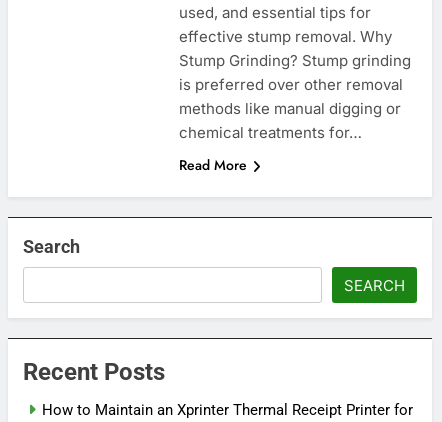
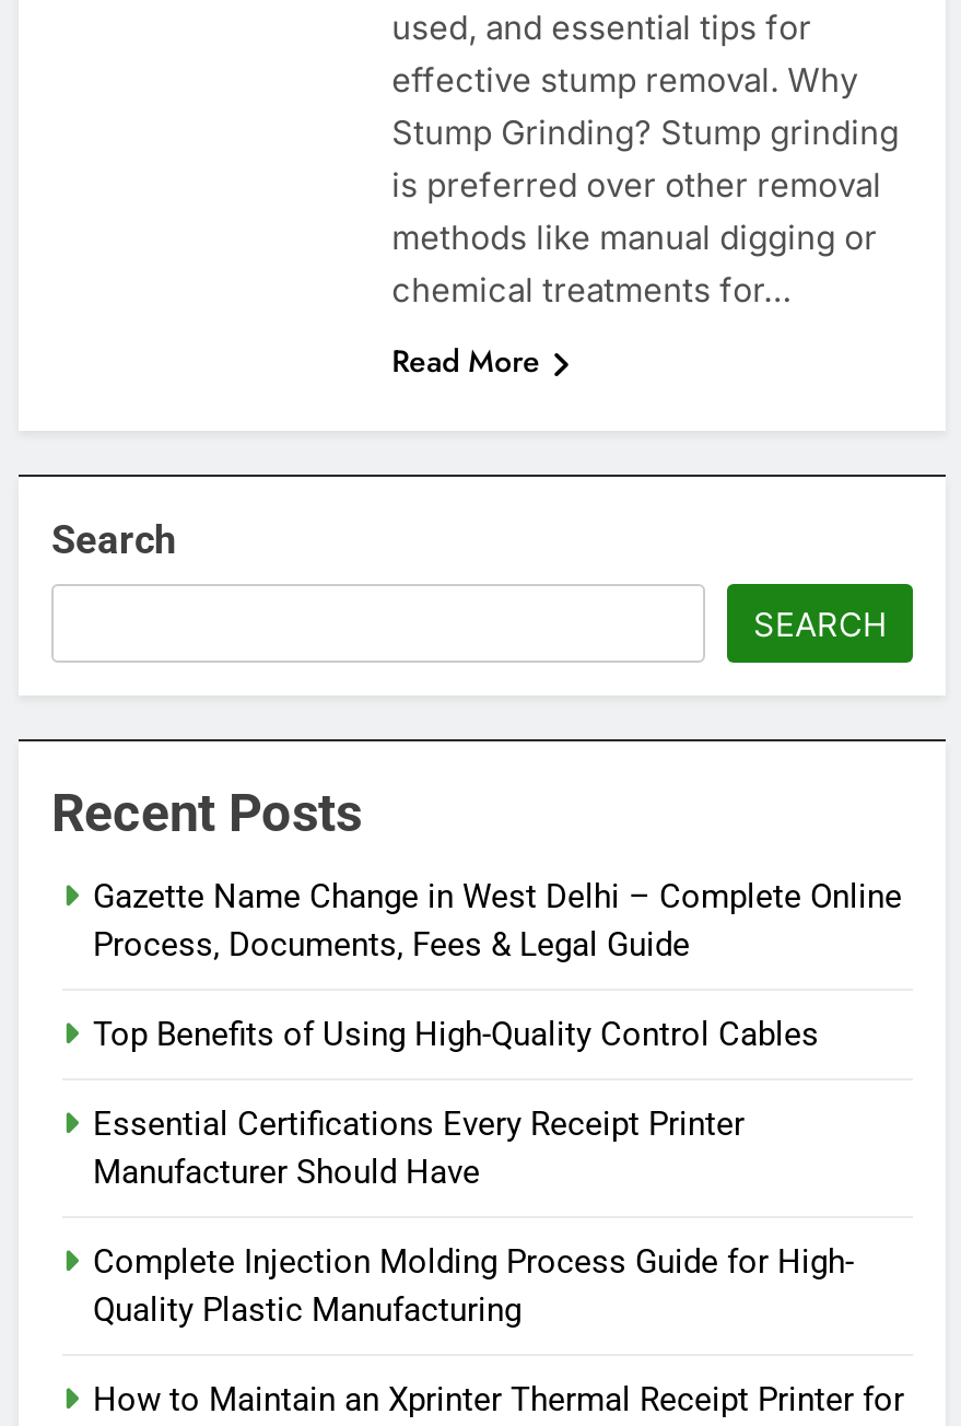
+ Gazette Name Change in West Delhi – Complete Online
+ Process, Documents, Fees & Legal Guide
+ Top Benefits of Using High-Quality Control Cables
+ Essential Certifications Every Receipt Printer
+ Manufacturer Should Have
+ Complete Injection Molding Process Guide for High-
+ Quality Plastic Manufacturing
